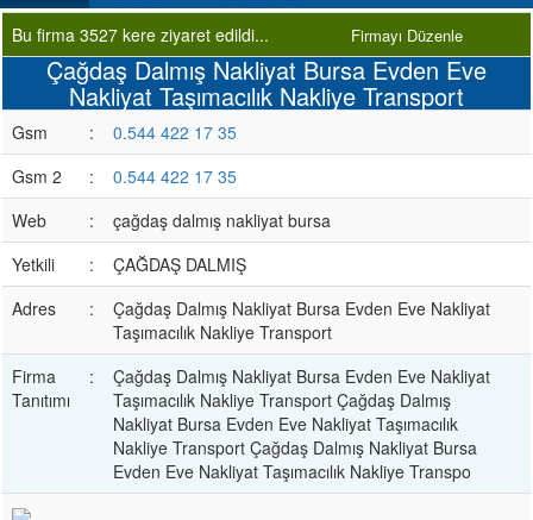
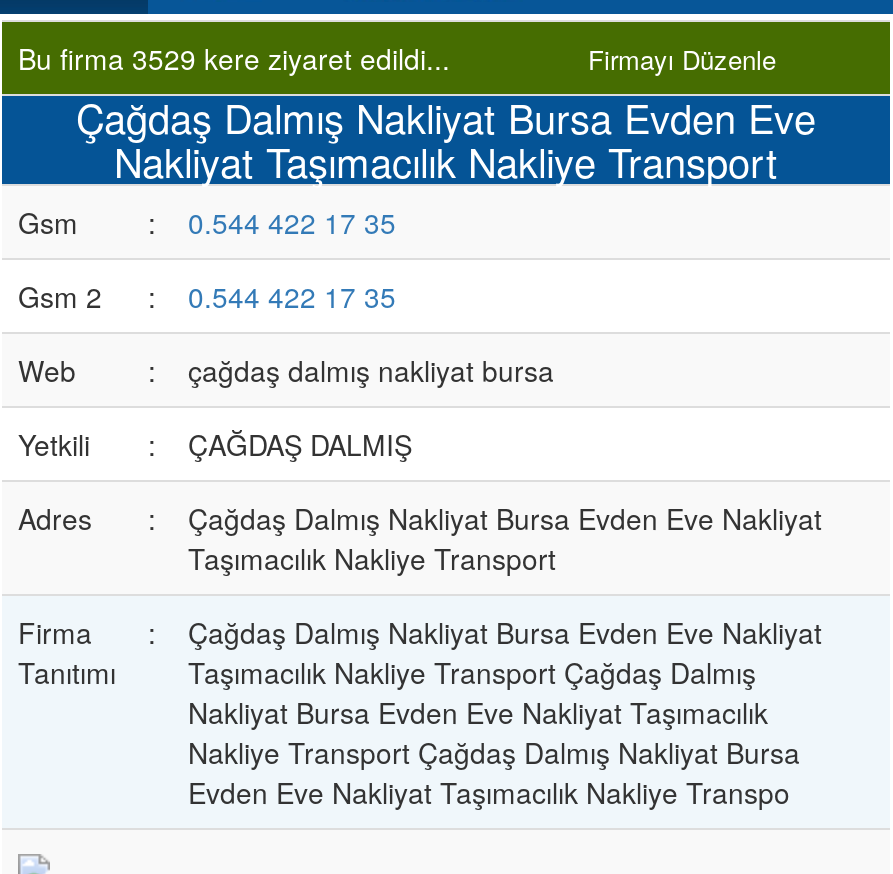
- Bu firma 3527 kere ziyaret edildi...
+ Bu firma 3529 kere ziyaret edildi...
